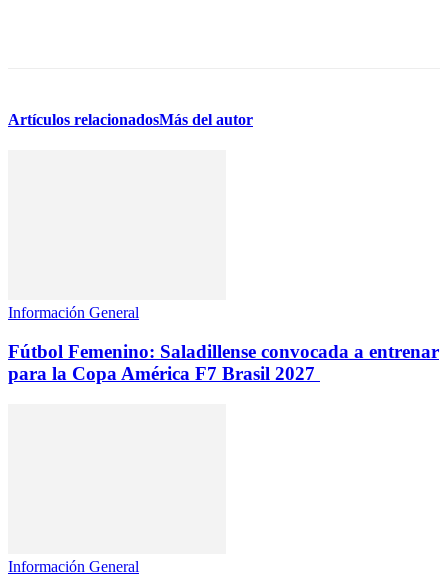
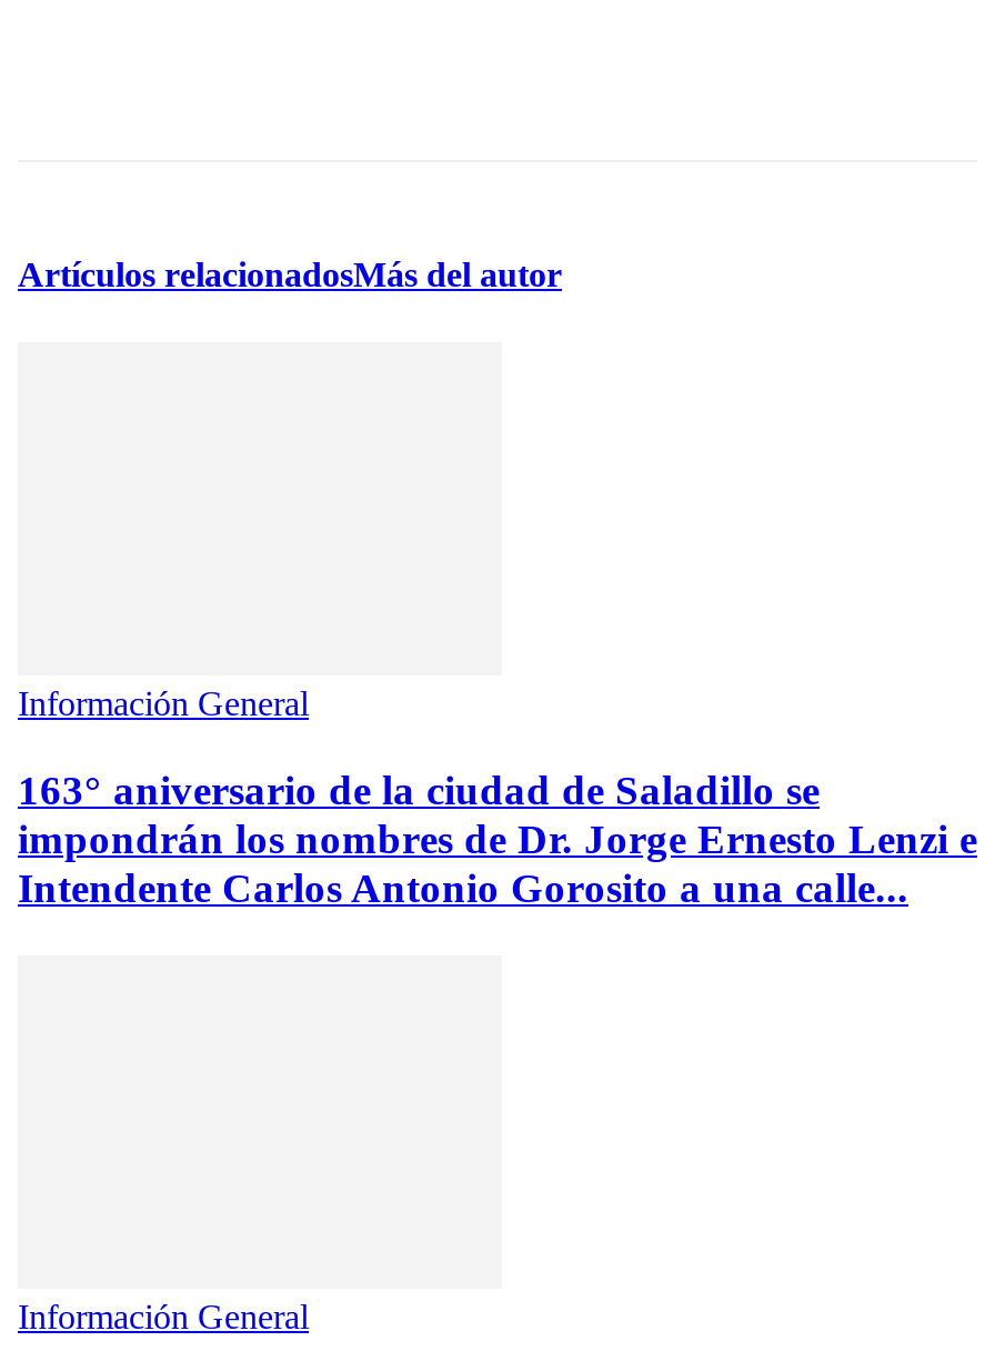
- Fútbol Femenino: Saladillense convocada a entrenar
- para la Copa América F7 Brasil 2027
+ 163° aniversario de la ciudad de Saladillo se
+ impondrán los nombres de Dr. Jorge Ernesto Lenzi e
+ Intendente Carlos Antonio Gorosito a una calle...
